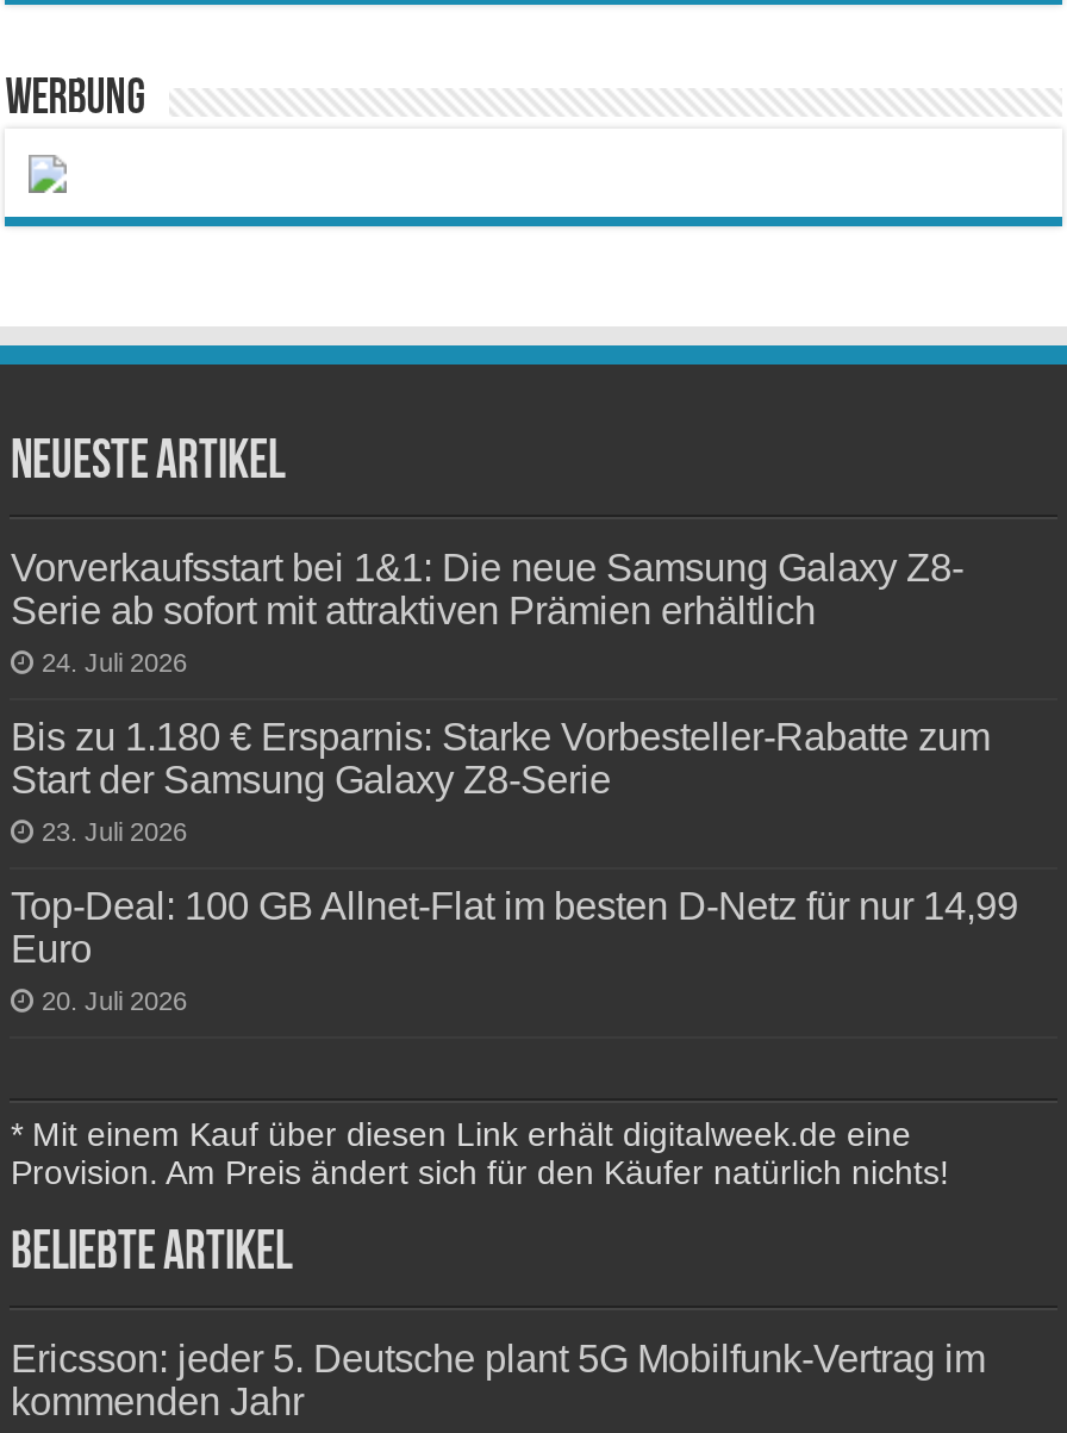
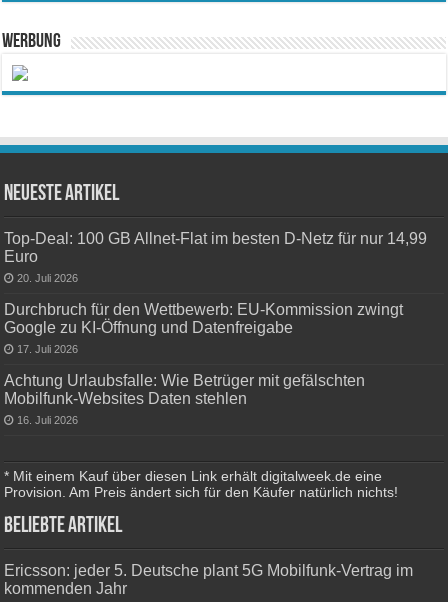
- Vorverkaufsstart bei 1&1: Die neue Samsung Galaxy Z8-
- Serie ab sofort mit attraktiven Prämien erhältlich
- 24. Juli 2026
- Bis zu 1.180 € Ersparnis: Starke Vorbesteller-Rabatte zum
- Start der Samsung Galaxy Z8-Serie
- 23. Juli 2026

moved up: Top-Deal: 100 GB Allnet-Flat im besten D-Netz für nur 14,99 | Euro | 20. Juli 2026

+ Durchbruch für den Wettbewerb: EU-Kommission zwingt
+ Google zu KI-Öffnung und Datenfreigabe
+ 17. Juli 2026
+ Achtung Urlaubsfalle: Wie Betrüger mit gefälschten
+ Mobilfunk-Websites Daten stehlen
+ 16. Juli 2026
